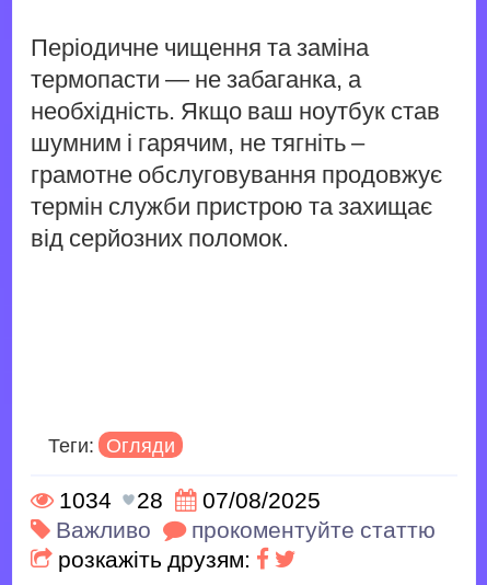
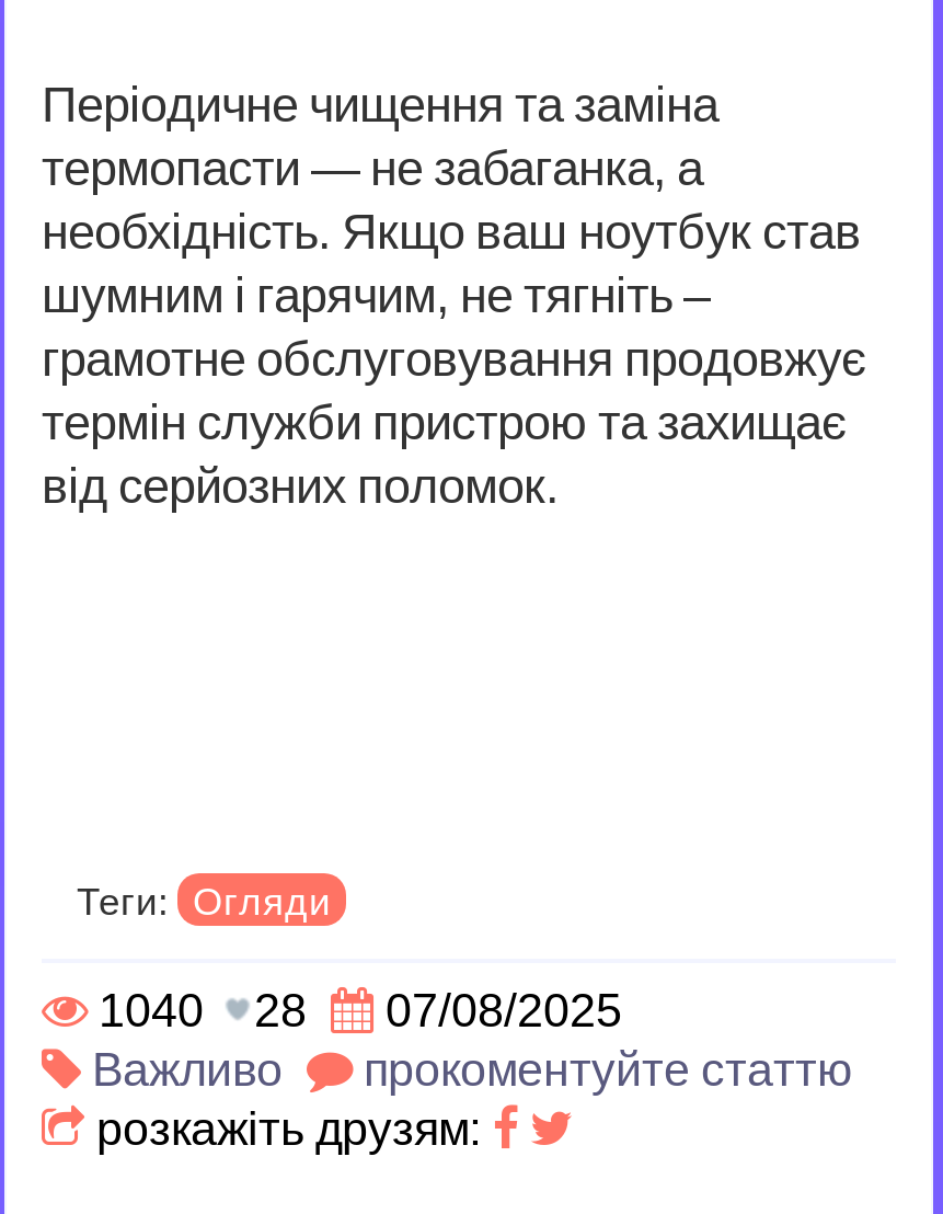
- 1034 28 07/08/2025
+ 1040 28 07/08/2025
